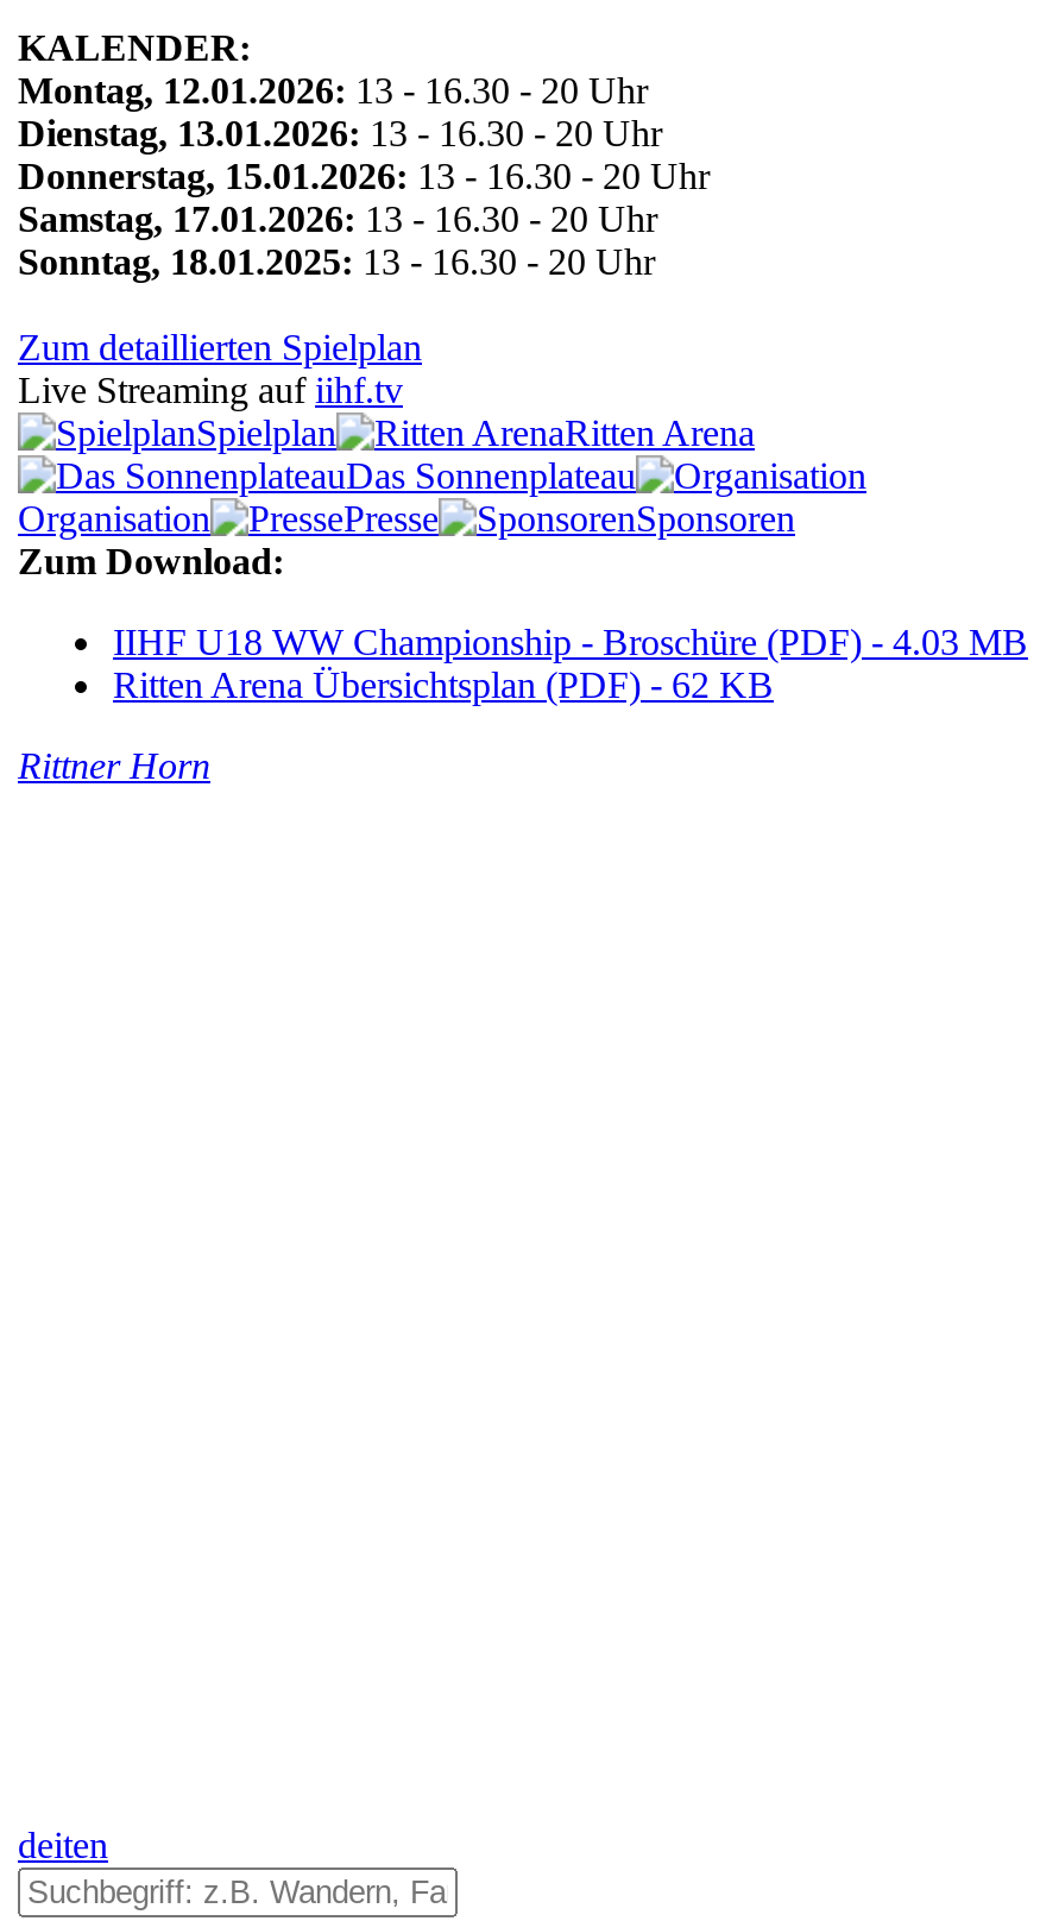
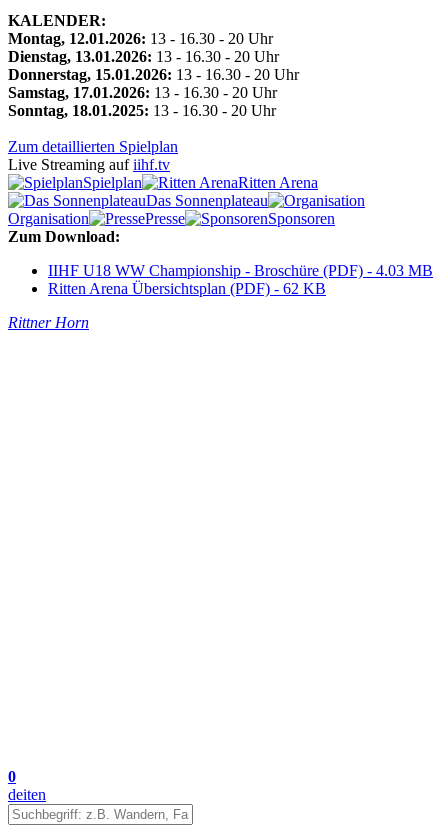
+ 0
